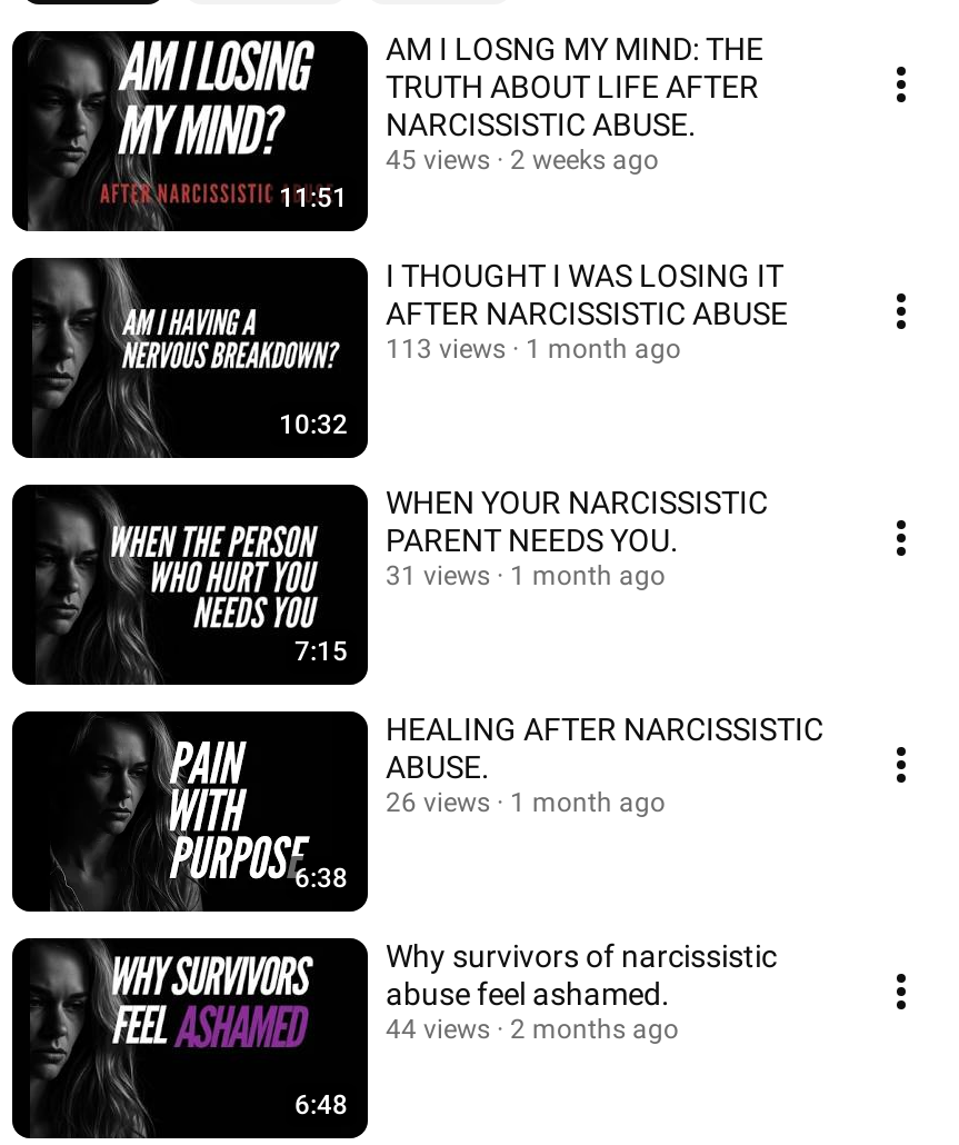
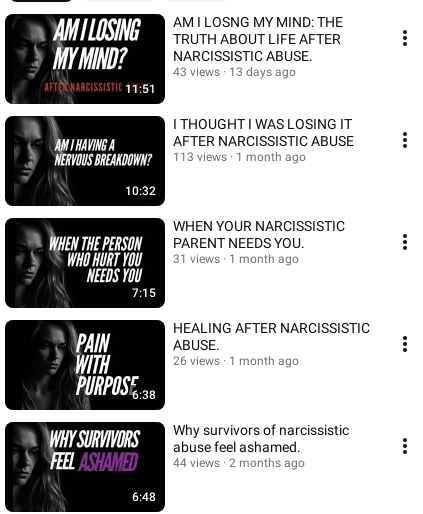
- 45 views
+ 43 views

- 2 weeks ago
+ 13 days ago
